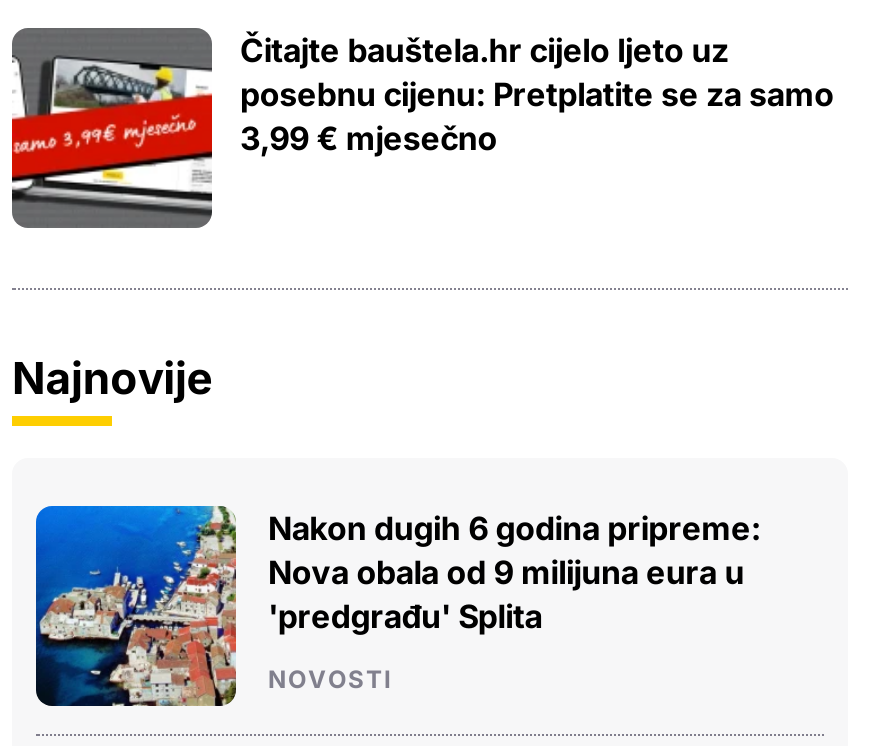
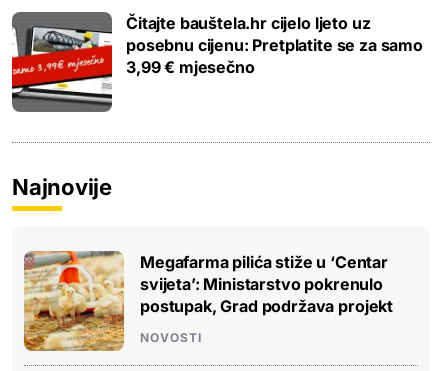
- [image]
- Nakon dugih 6 godina pripreme:
- Nova obala od 9 milijuna eura u
- 'predgrađu' Splita
+ [image]
+ Megafarma pilića stiže u ‘Centar
+ svijeta’: Ministarstvo pokrenulo
+ postupak, Grad podržava projekt
